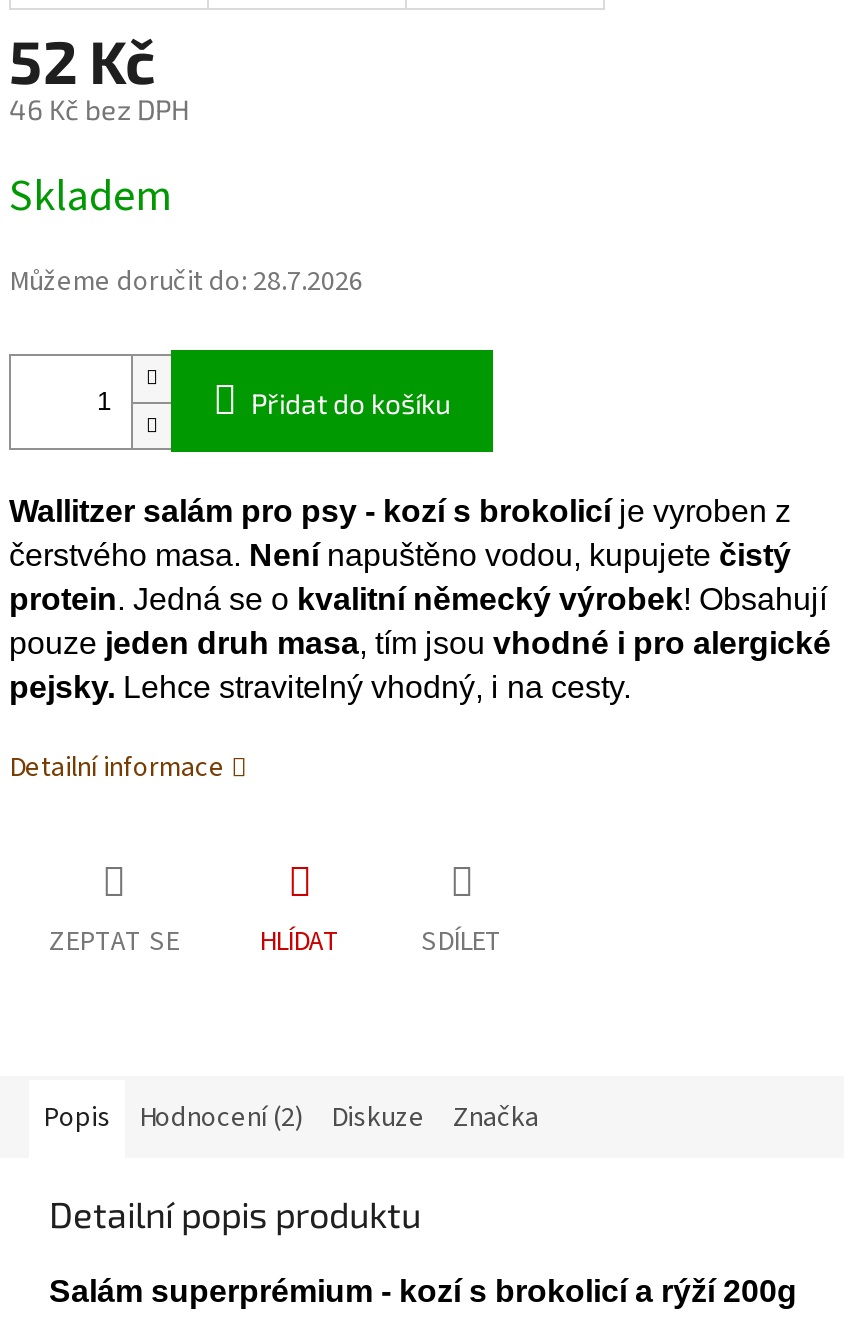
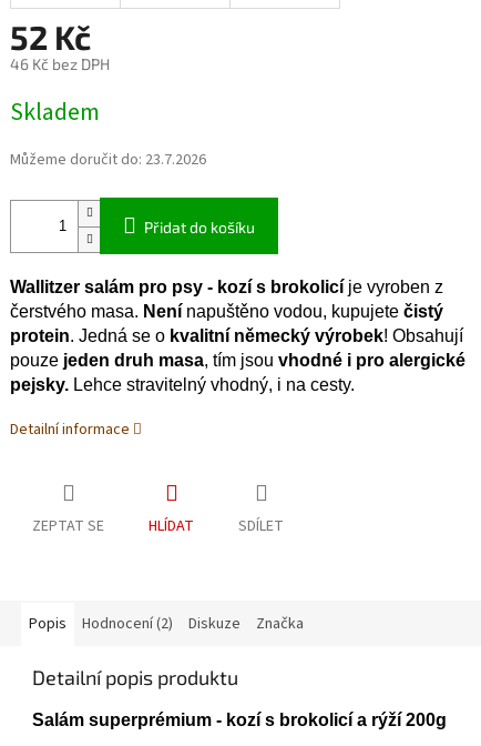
- Můžeme doručit do: 28.7.2026
+ Můžeme doručit do: 23.7.2026
